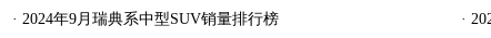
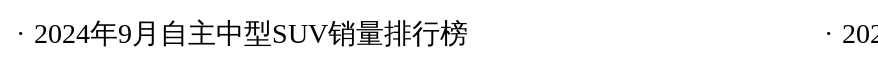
- · 2024年9月瑞典系中型SUV销量排行榜
+ · 2024年9月自主中型SUV销量排行榜
